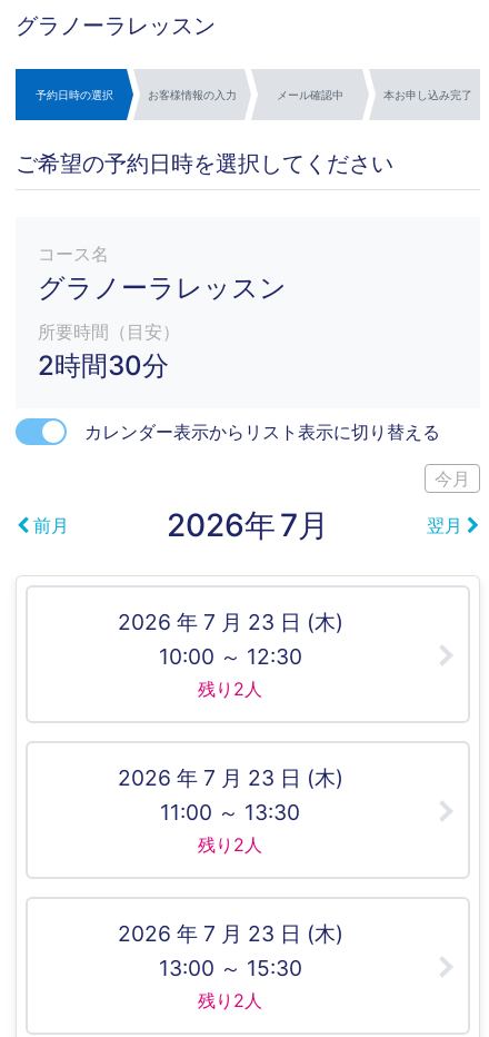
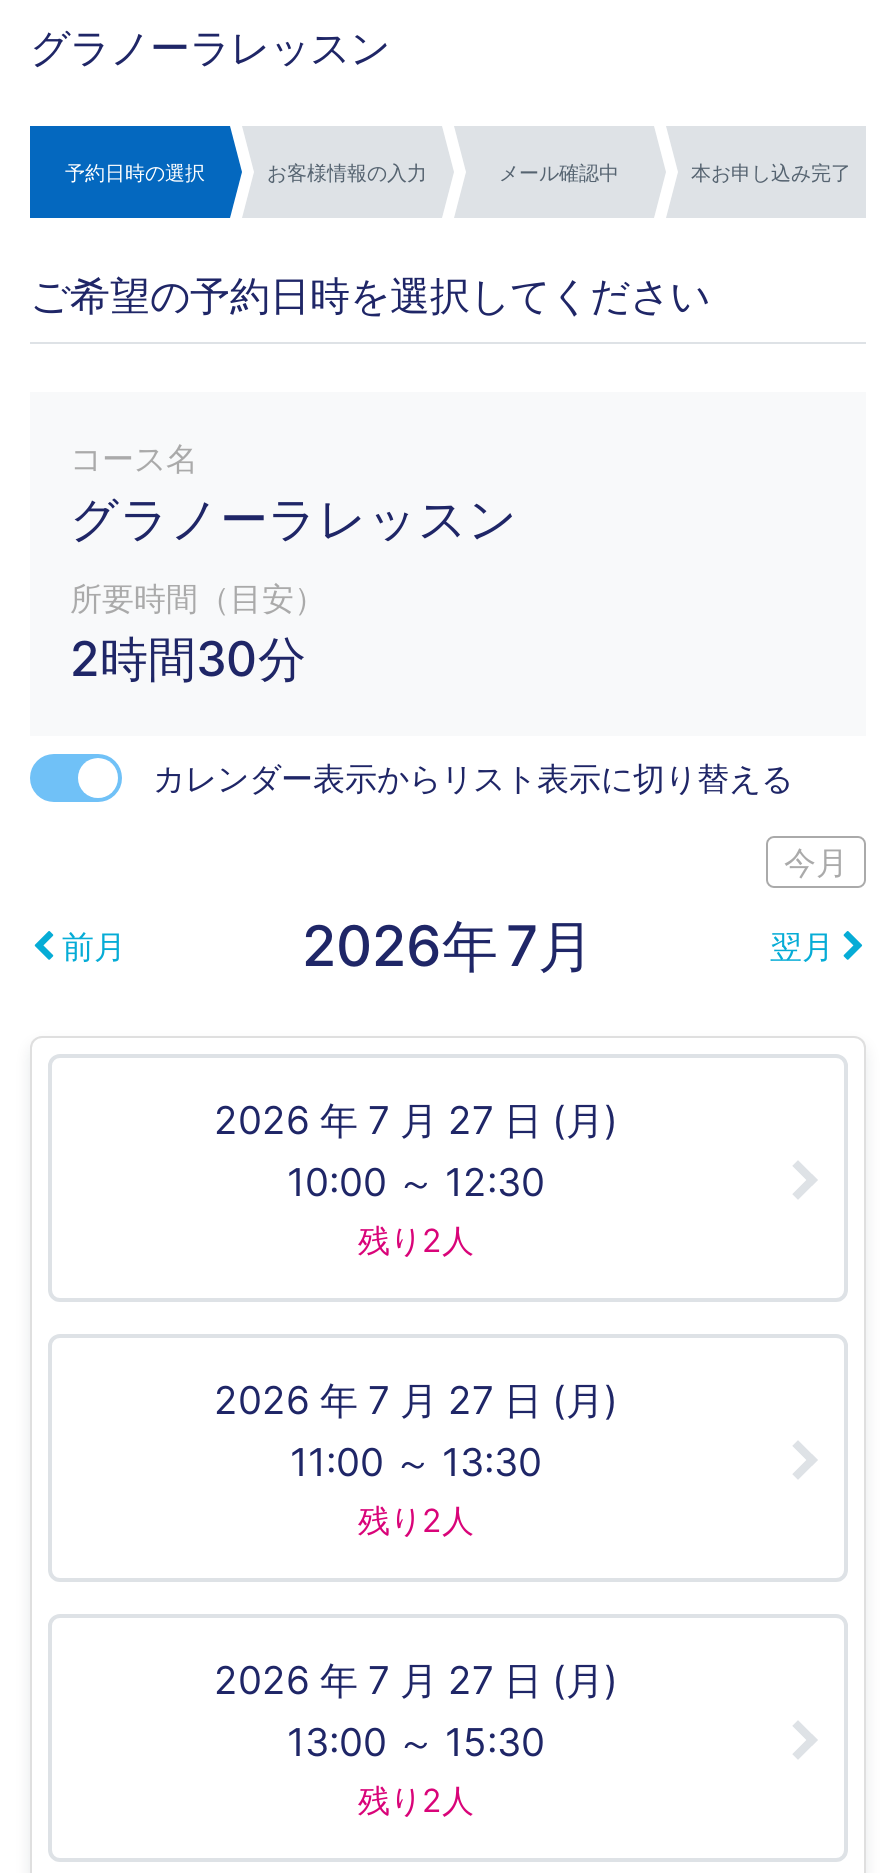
- 2026 年 7 月 23 日 (木)
+ 2026 年 7 月 27 日 (月)

- 2026 年 7 月 23 日 (木)
+ 2026 年 7 月 27 日 (月)

- 2026 年 7 月 23 日 (木)
+ 2026 年 7 月 27 日 (月)
